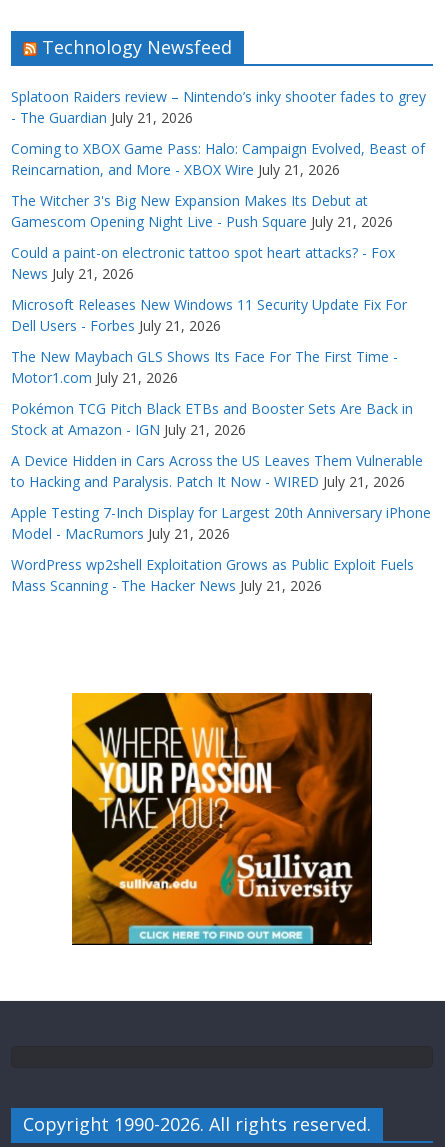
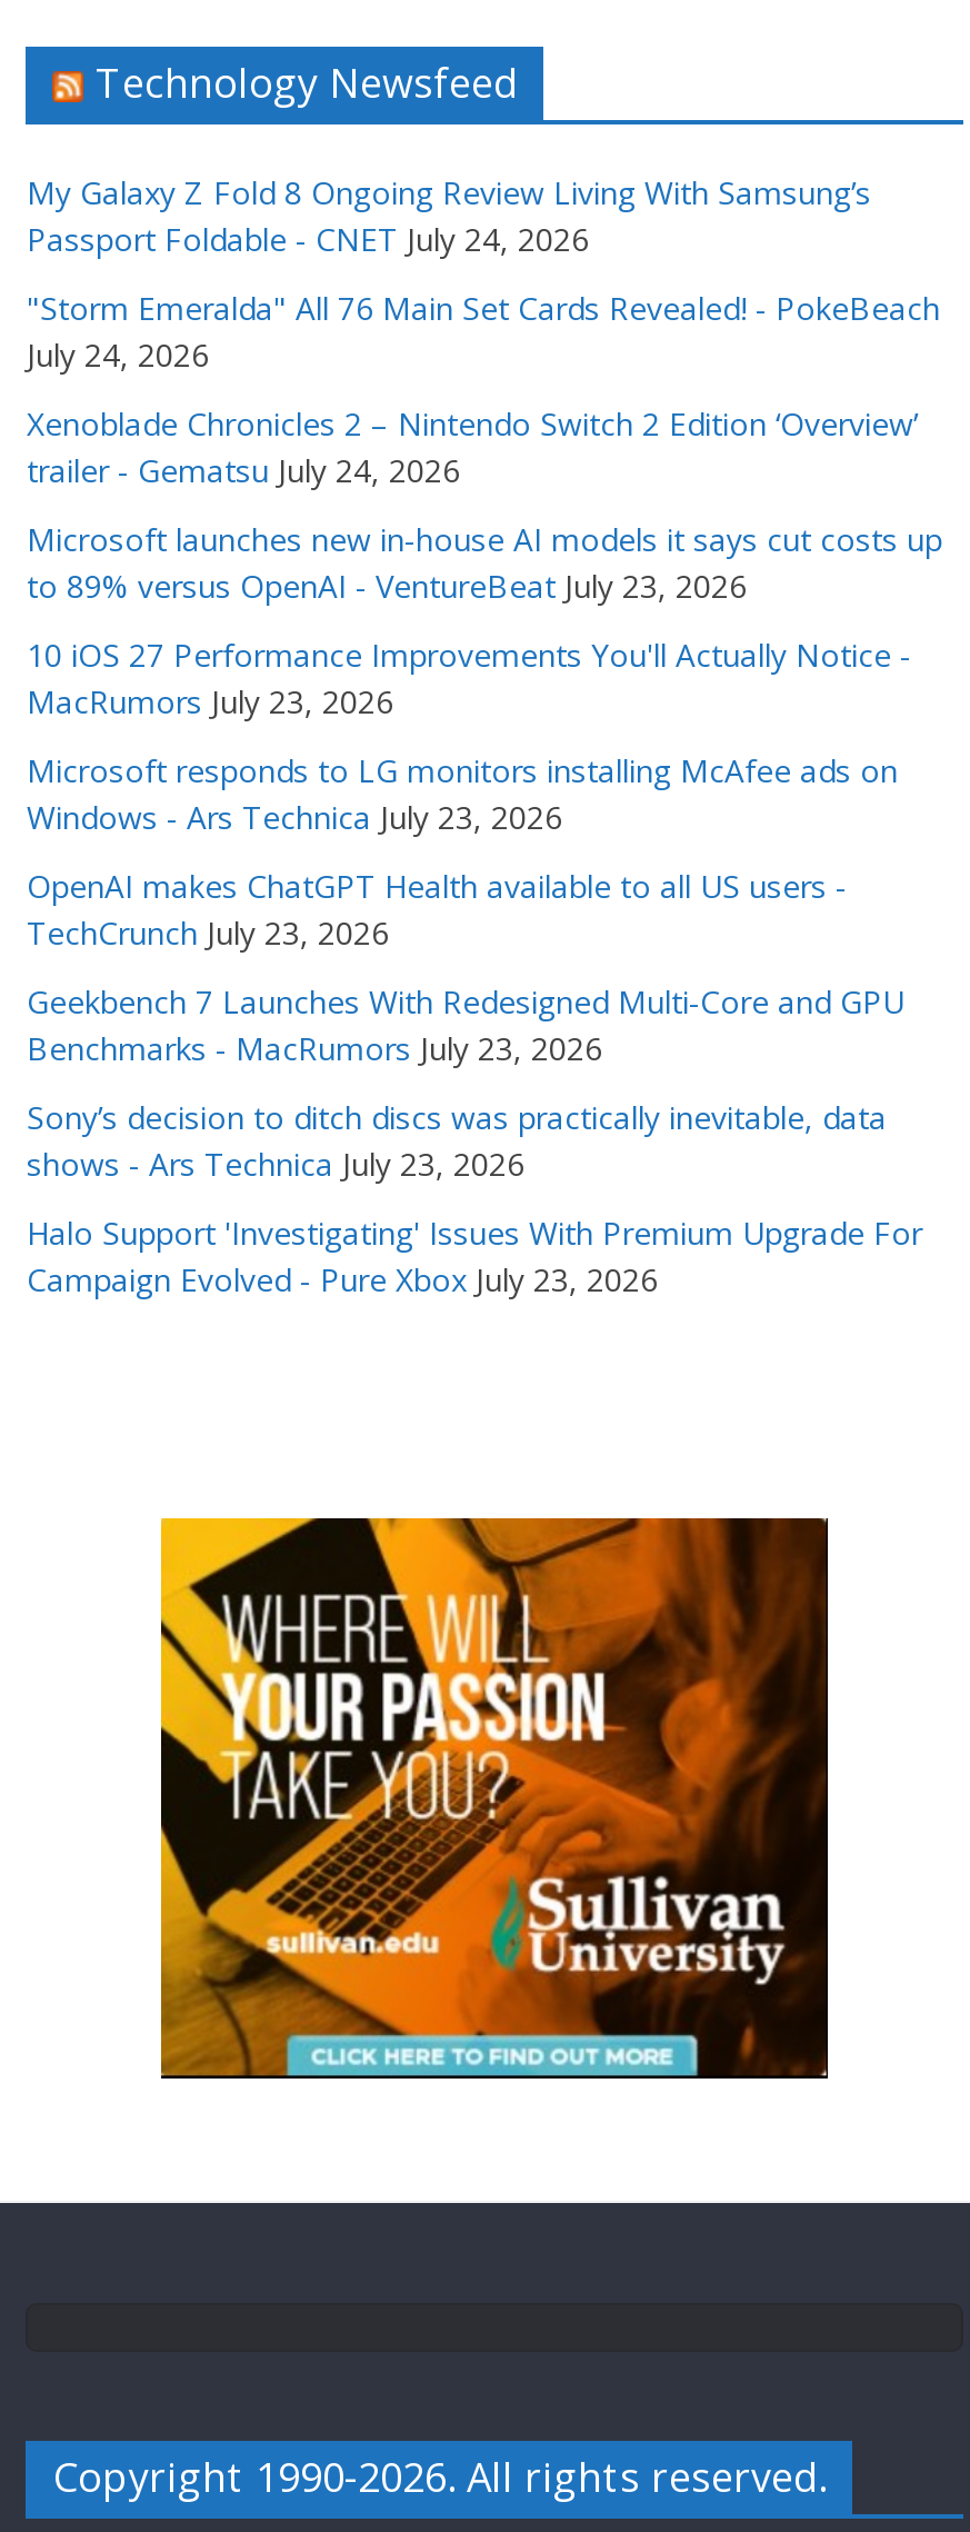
- Splatoon Raiders review – Nintendo’s inky shooter fades to grey
- - The Guardian July 21, 2026
+ My Galaxy Z Fold 8 Ongoing Review Living With Samsung’s
+ Passport Foldable - CNET July 24, 2026

- Coming to XBOX Game Pass: Halo: Campaign Evolved, Beast of
- Reincarnation, and More - XBOX Wire July 21, 2026
+ "Storm Emeralda" All 76 Main Set Cards Revealed! - PokeBeach
+ July 24, 2026

- The Witcher 3's Big New Expansion Makes Its Debut at
- Gamescom Opening Night Live - Push Square July 21, 2026
+ Xenoblade Chronicles 2 – Nintendo Switch 2 Edition ‘Overview’
+ trailer - Gematsu July 24, 2026

- Could a paint-on electronic tattoo spot heart attacks? - Fox
- News July 21, 2026
+ Microsoft launches new in-house AI models it says cut costs up
+ to 89% versus OpenAI - VentureBeat July 23, 2026

- Microsoft Releases New Windows 11 Security Update Fix For
- Dell Users - Forbes July 21, 2026
+ 10 iOS 27 Performance Improvements You'll Actually Notice -
+ MacRumors July 23, 2026

- The New Maybach GLS Shows Its Face For The First Time -
- Motor1.com July 21, 2026
+ Microsoft responds to LG monitors installing McAfee ads on
+ Windows - Ars Technica July 23, 2026

- Pokémon TCG Pitch Black ETBs and Booster Sets Are Back in
- Stock at Amazon - IGN July 21, 2026
+ OpenAI makes ChatGPT Health available to all US users -
+ TechCrunch July 23, 2026

- A Device Hidden in Cars Across the US Leaves Them Vulnerable
- to Hacking and Paralysis. Patch It Now - WIRED July 21, 2026
+ Geekbench 7 Launches With Redesigned Multi-Core and GPU
+ Benchmarks - MacRumors July 23, 2026

- Apple Testing 7-Inch Display for Largest 20th Anniversary iPhone
- Model - MacRumors July 21, 2026
+ Sony’s decision to ditch discs was practically inevitable, data
+ shows - Ars Technica July 23, 2026

- WordPress wp2shell Exploitation Grows as Public Exploit Fuels
- Mass Scanning - The Hacker News July 21, 2026
+ Halo Support 'Investigating' Issues With Premium Upgrade For
+ Campaign Evolved - Pure Xbox July 23, 2026
